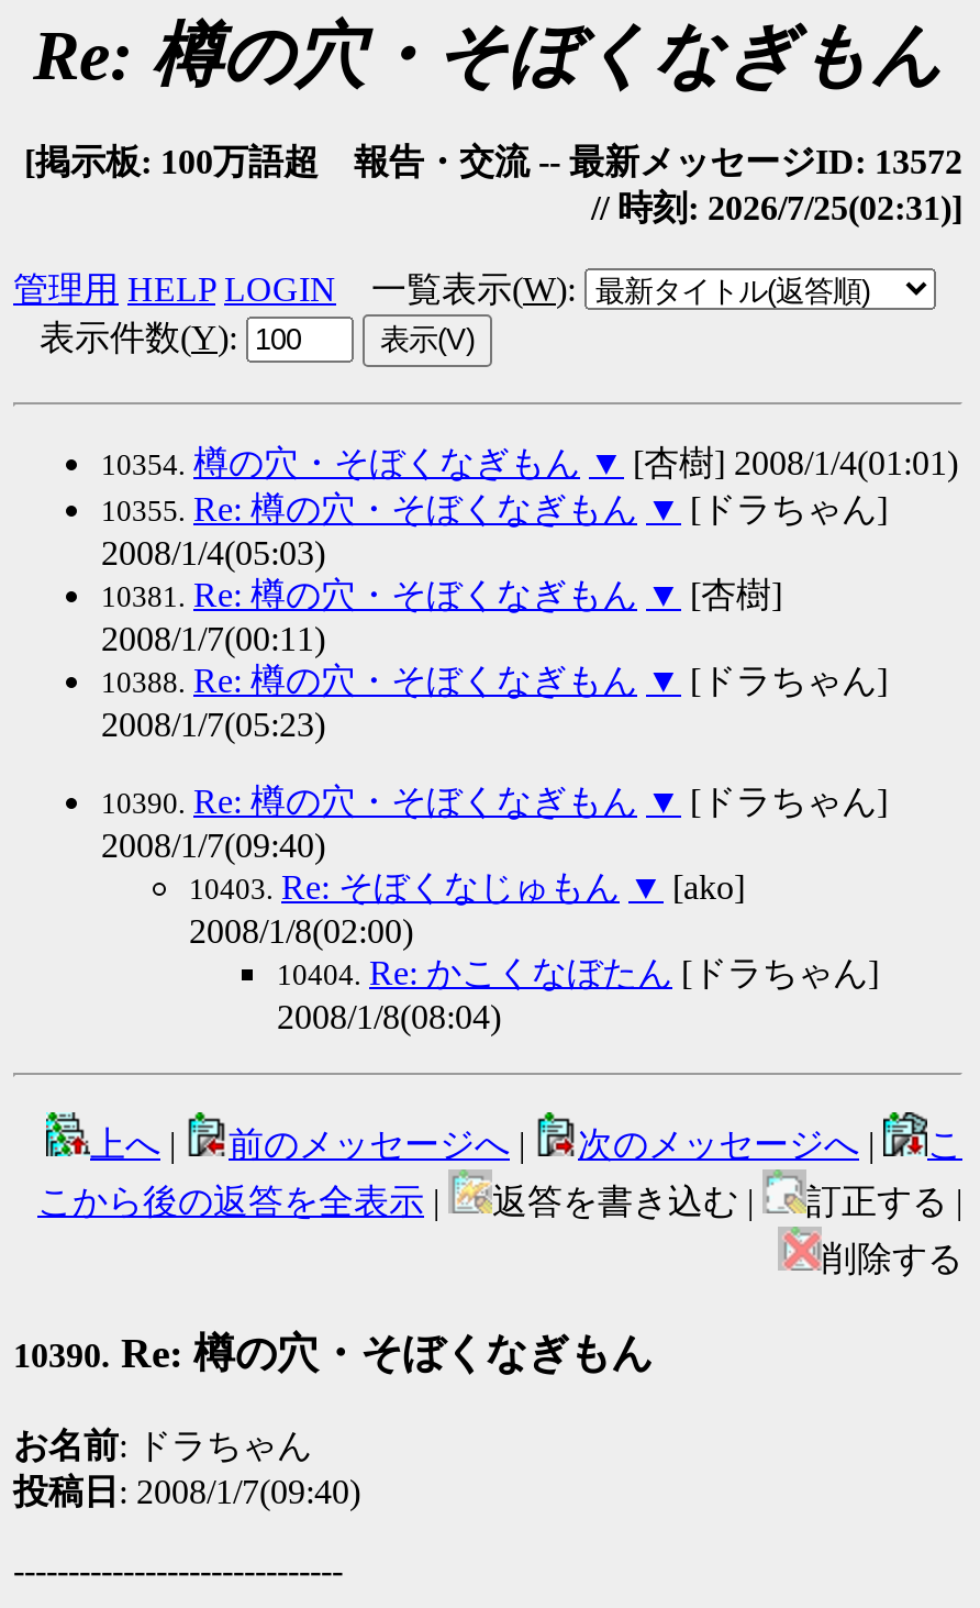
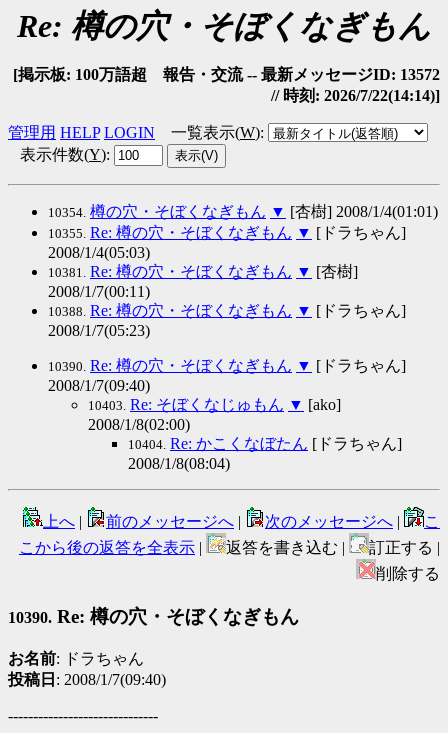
- // 時刻: 2026/7/25(02:31)]
+ // 時刻: 2026/7/22(14:14)]
